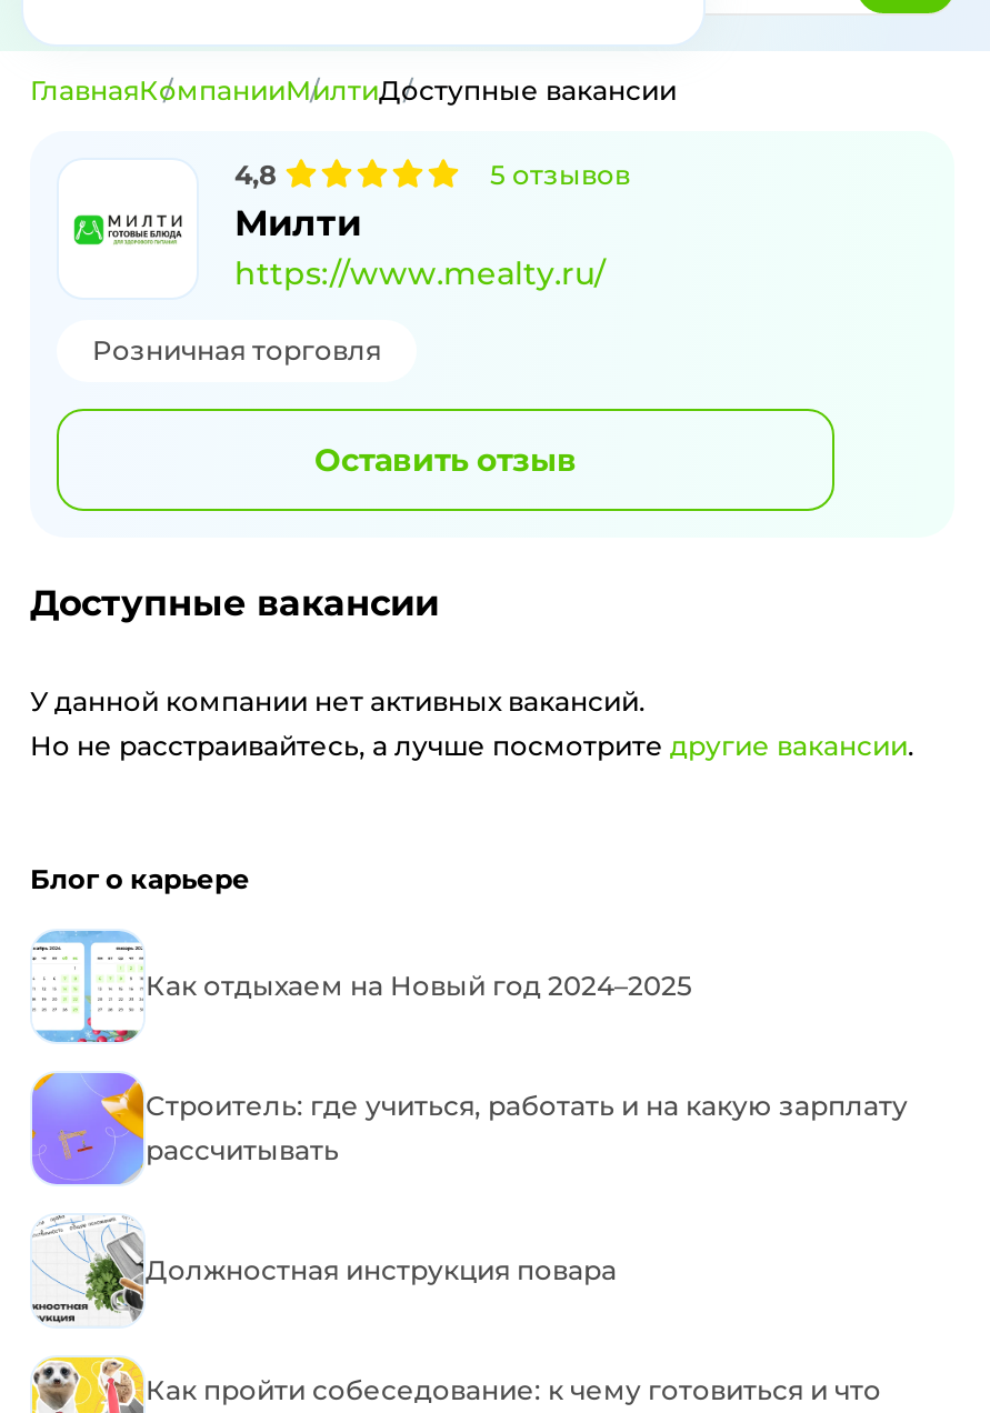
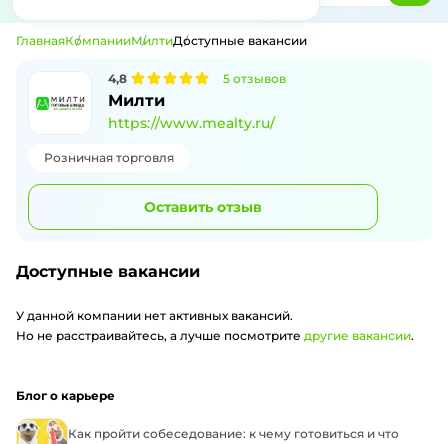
- [image]
- Как отдыхаем на Новый год 2024–2025

- [image]
- Строитель: где учиться, работать и на какую зарплату
- рассчитывать

- [image]
- Должностная инструкция повара
